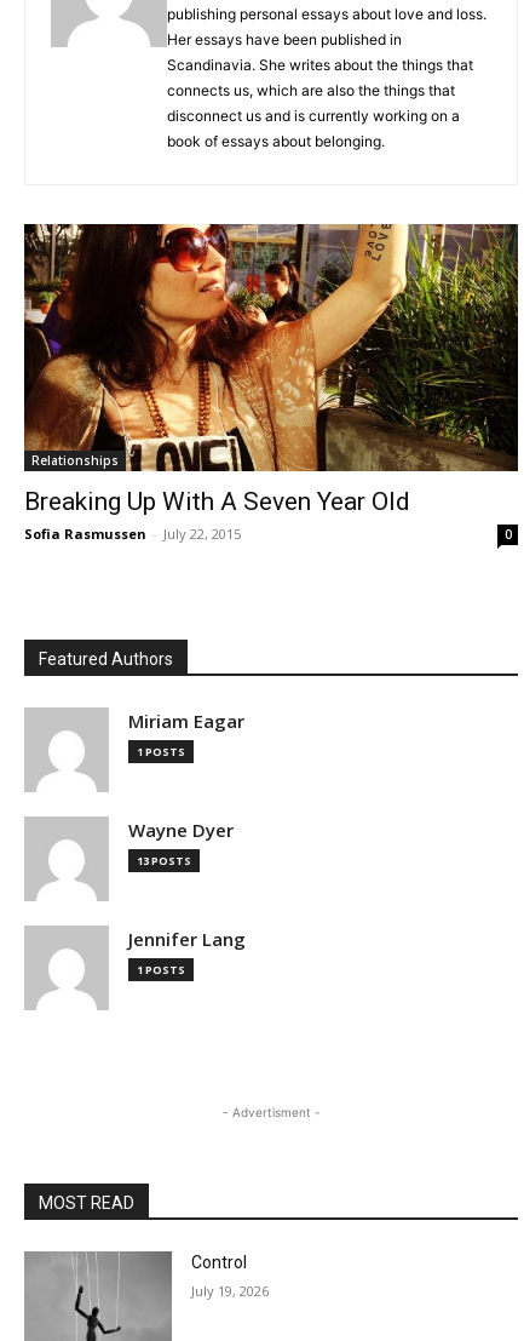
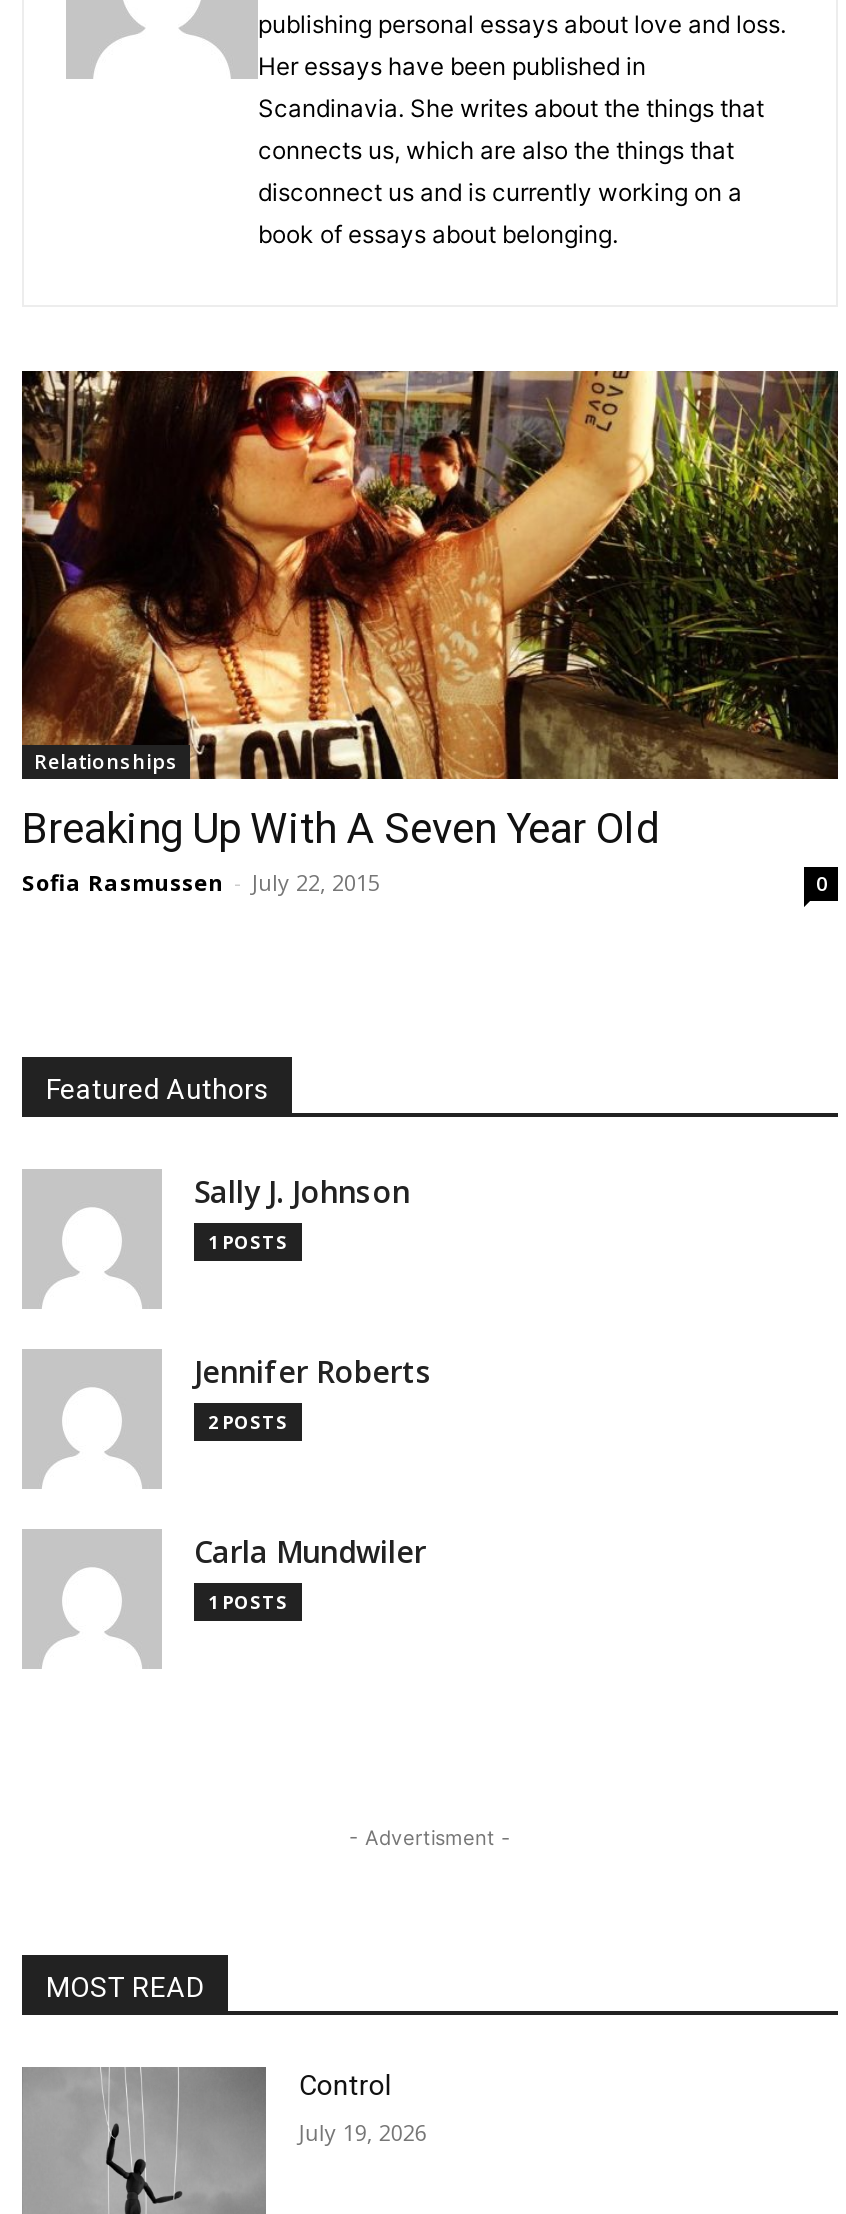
- Miriam Eagar
+ Sally J. Johnson

- Wayne Dyer
- 13 POSTS
+ Jennifer Roberts
+ 2 POSTS

- Jennifer Lang
+ Carla Mundwiler
